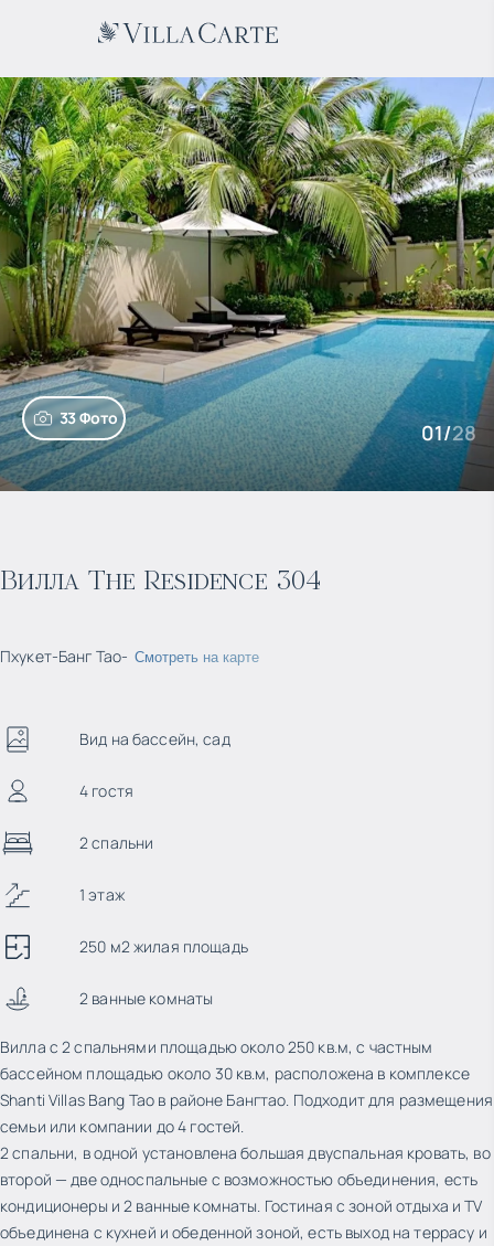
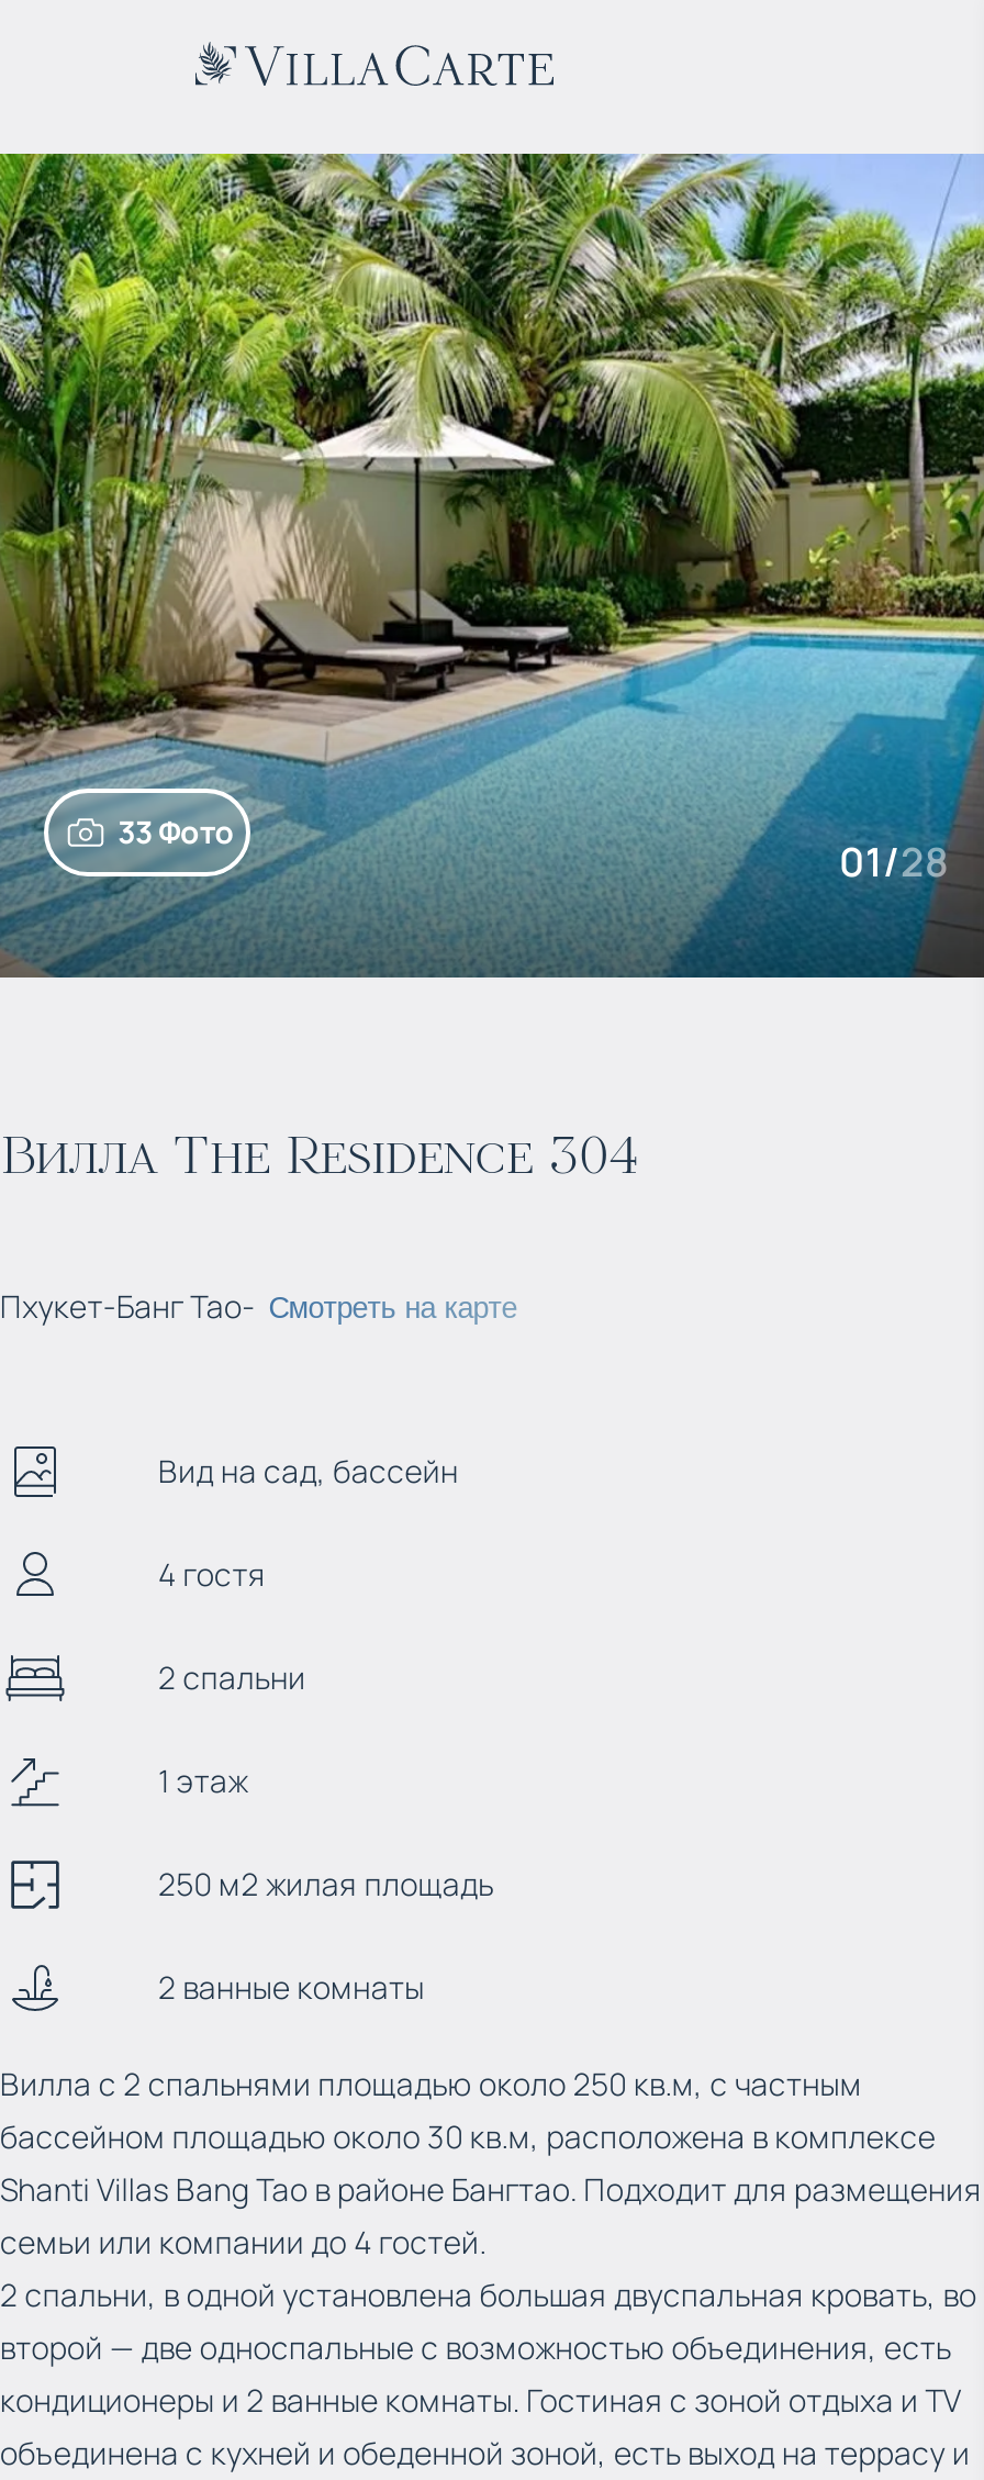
- Вид на бассейн, сад
+ Вид на сад, бассейн
